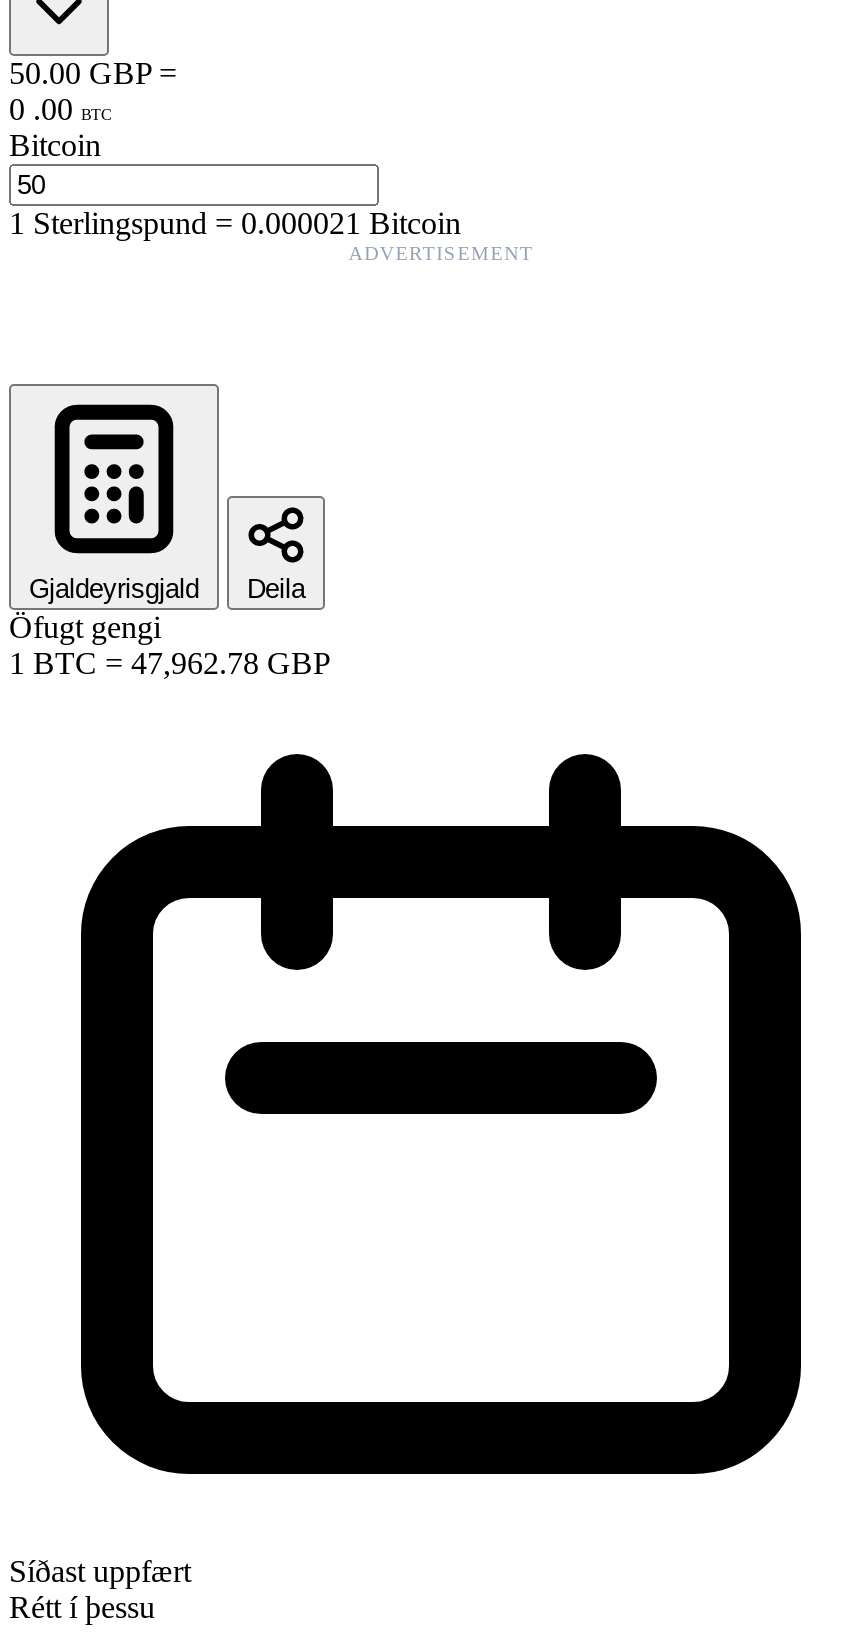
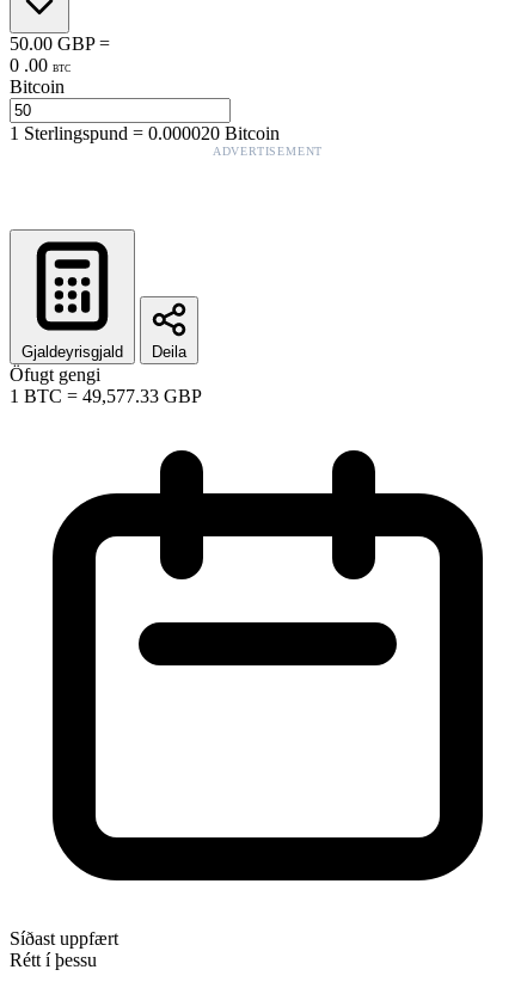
- 1Sterlingspund=0.000021 Bitcoin
+ 1Sterlingspund=0.000020 Bitcoin

- 1 BTC= 47,962.78 GBP
+ 1 BTC= 49,577.33 GBP
